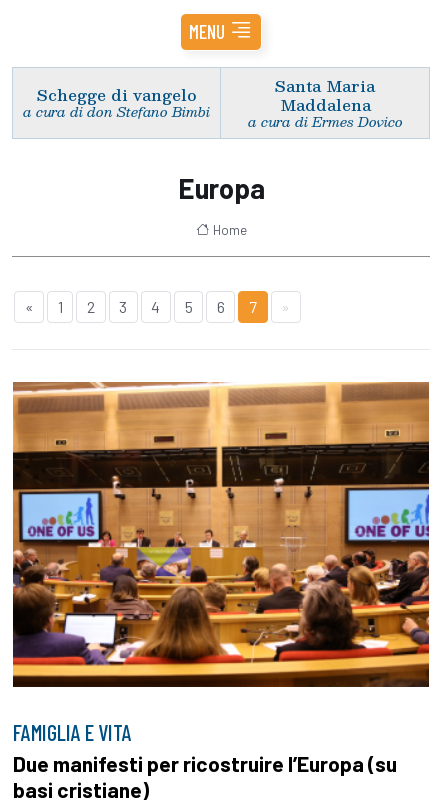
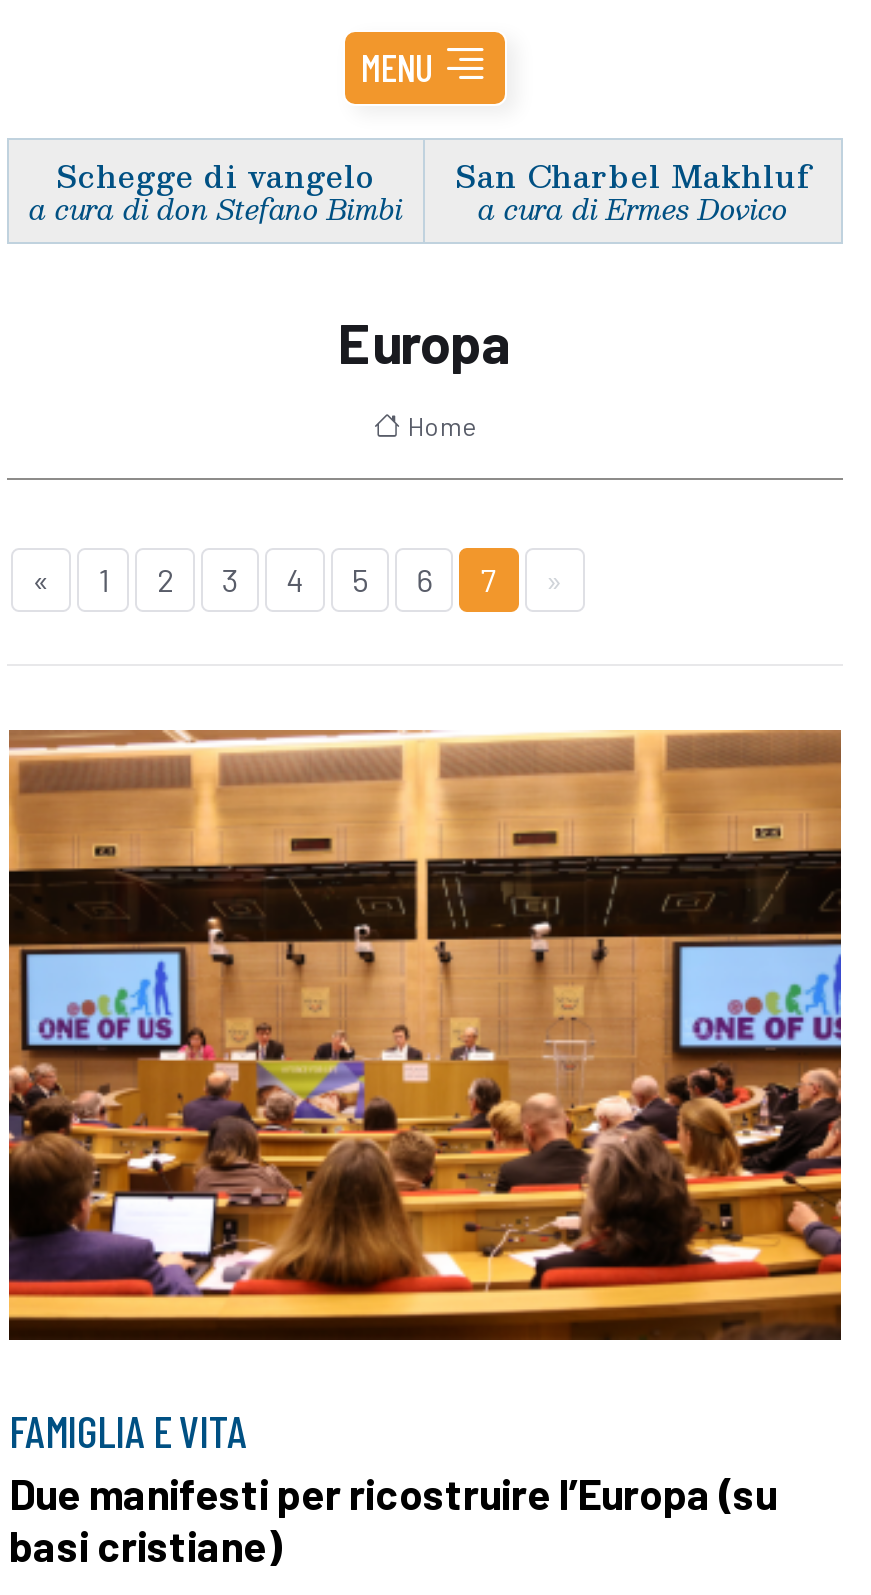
- Santa Maria
- Maddalena
+ San Charbel Makhluf
